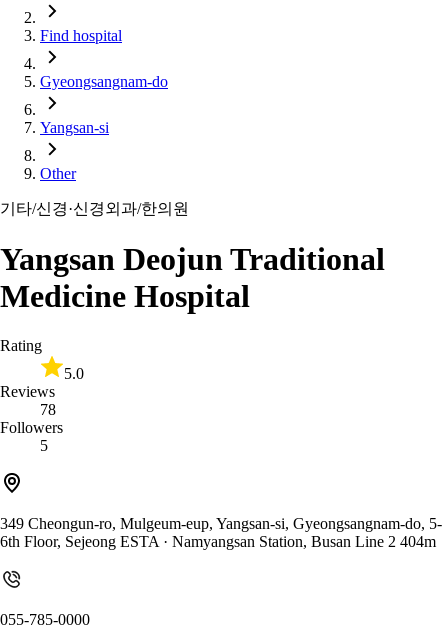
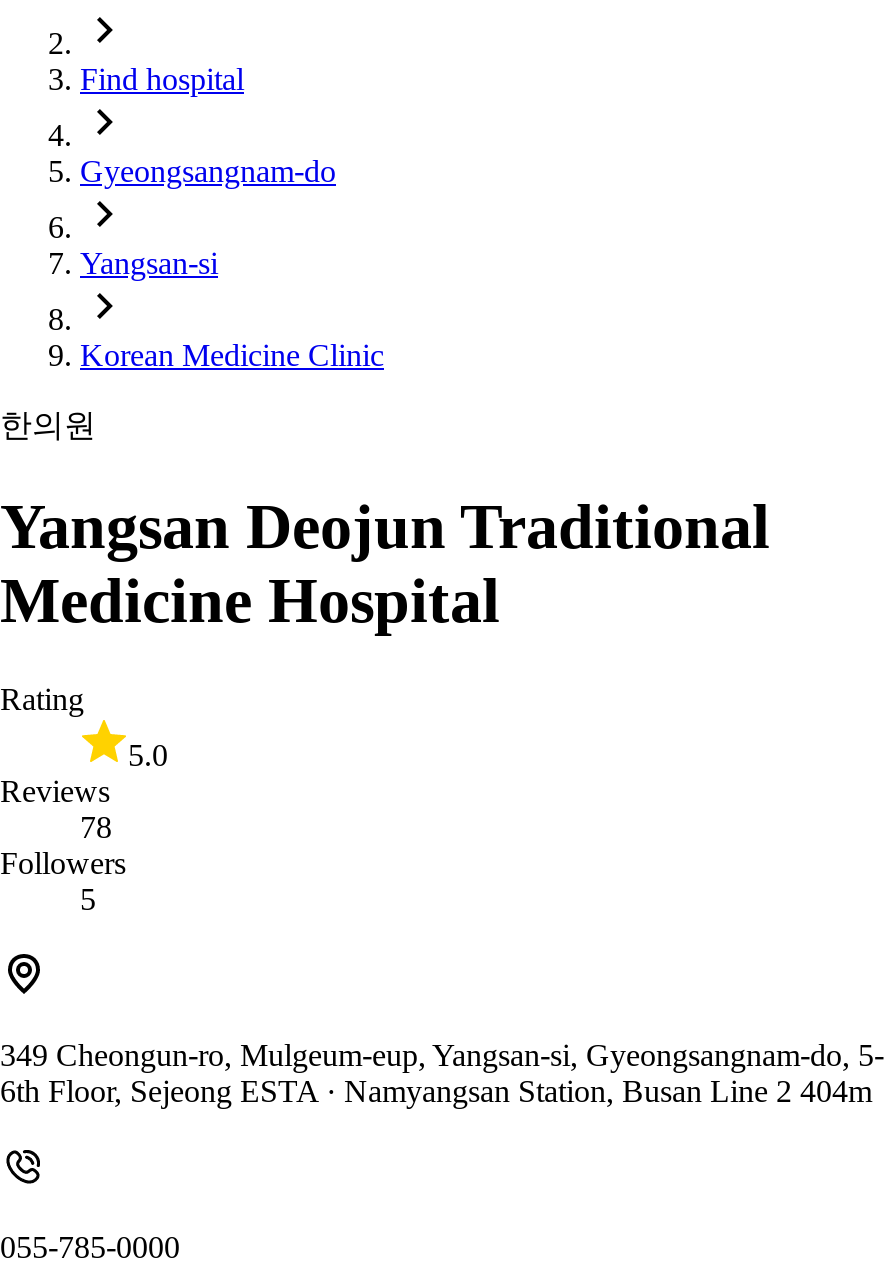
- Other
+ Korean Medicine Clinic

- 기타/신경·신경외과/한의원
+ 한의원
